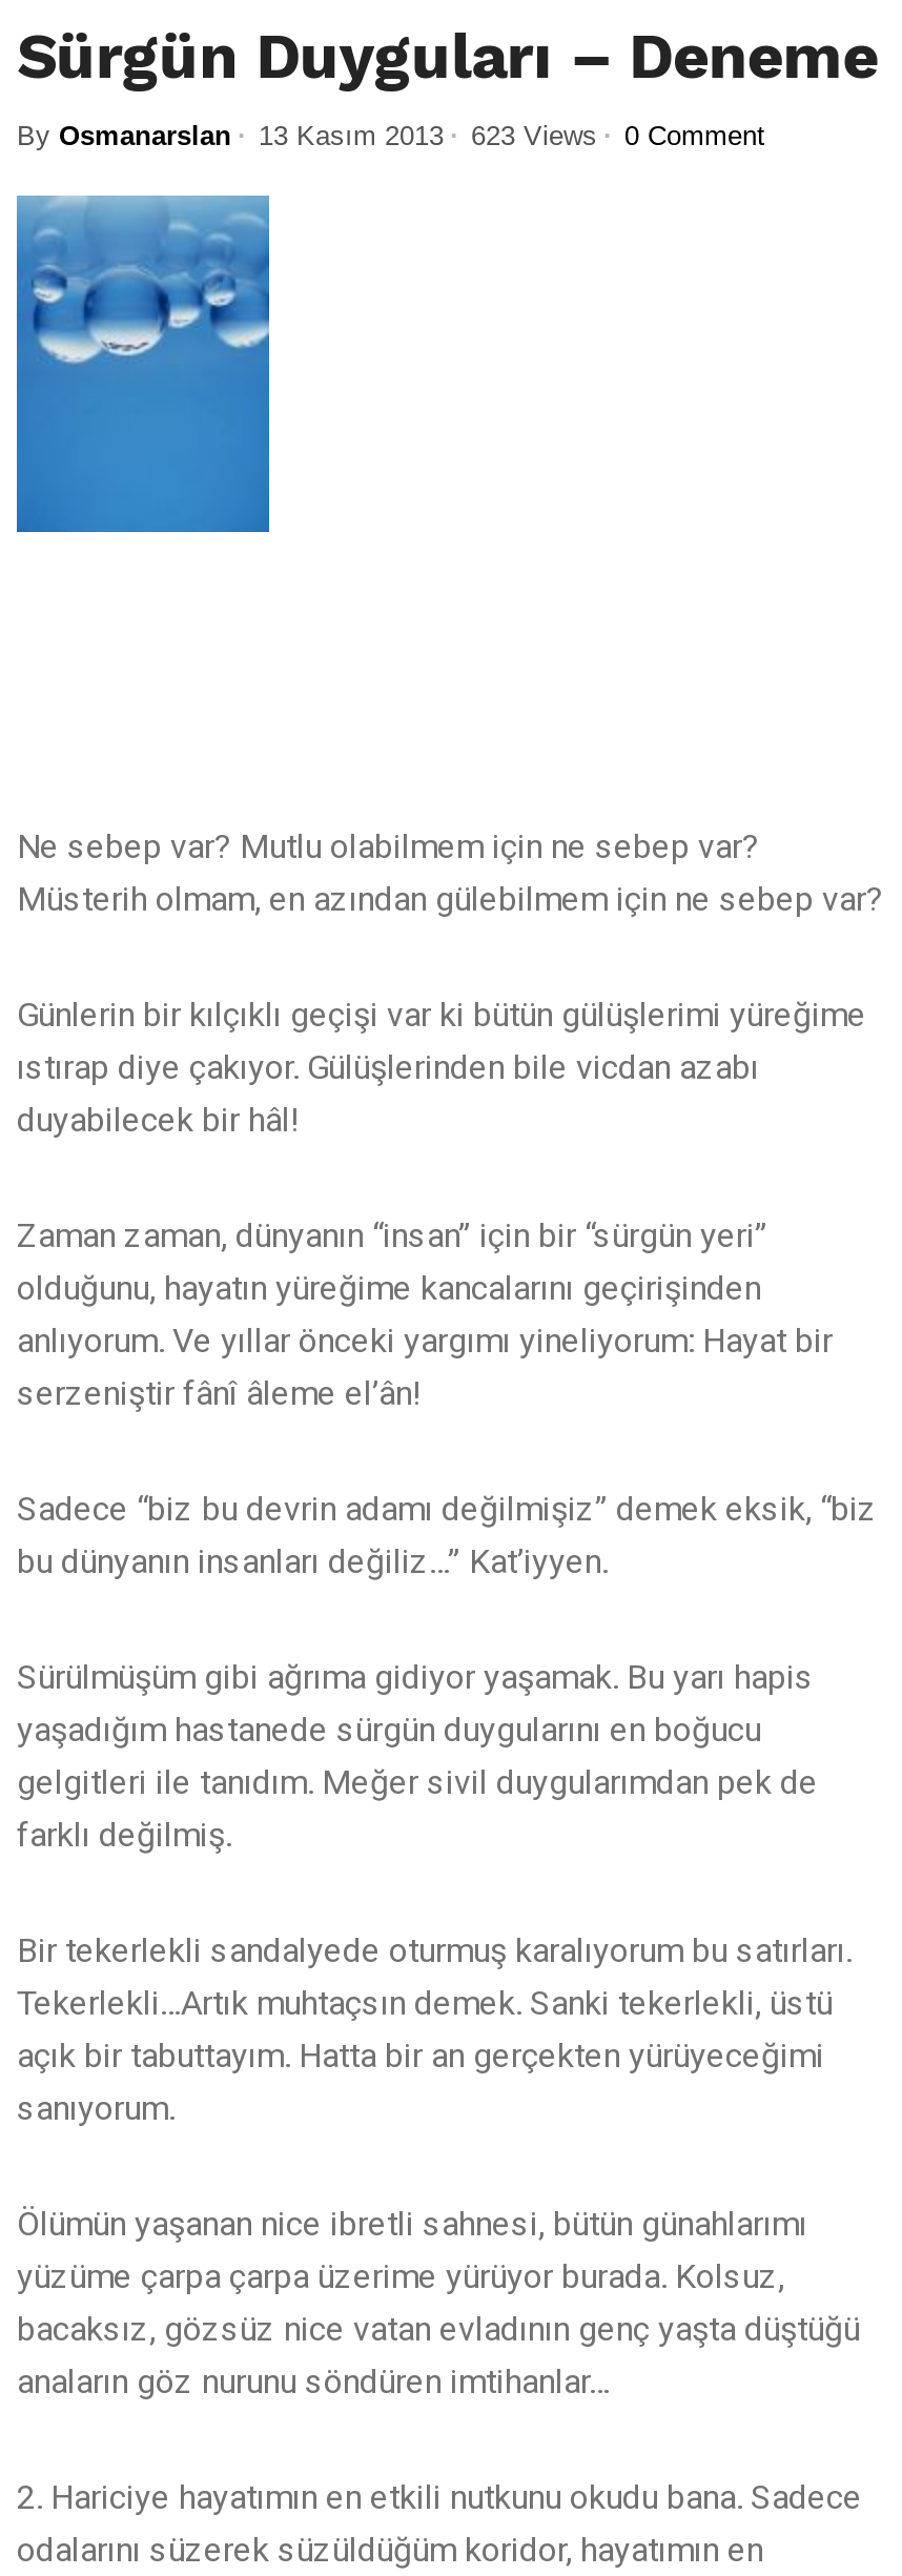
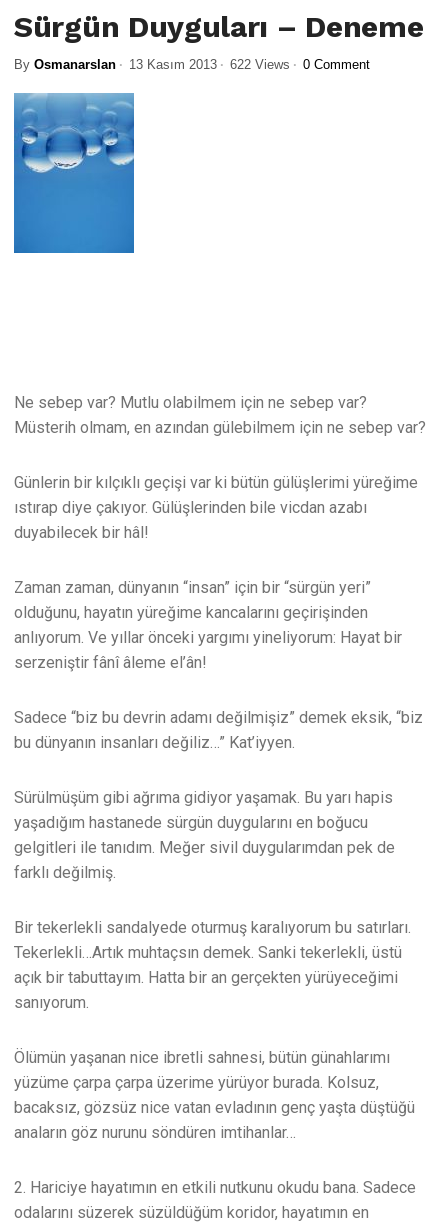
- By Osmanarslan 13 Kasım 2013 623 Views 0 Comment
+ By Osmanarslan 13 Kasım 2013 622 Views 0 Comment
